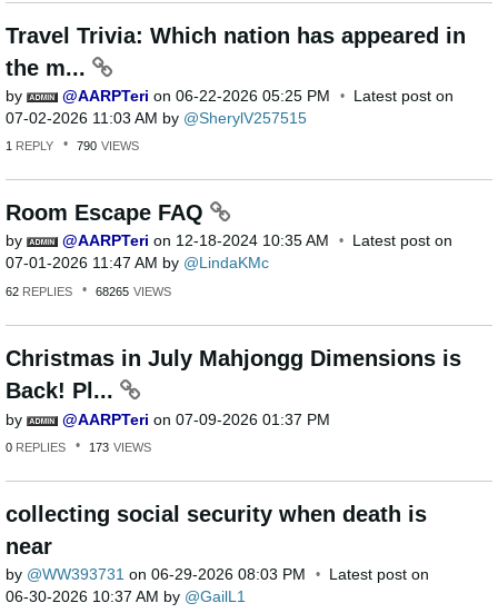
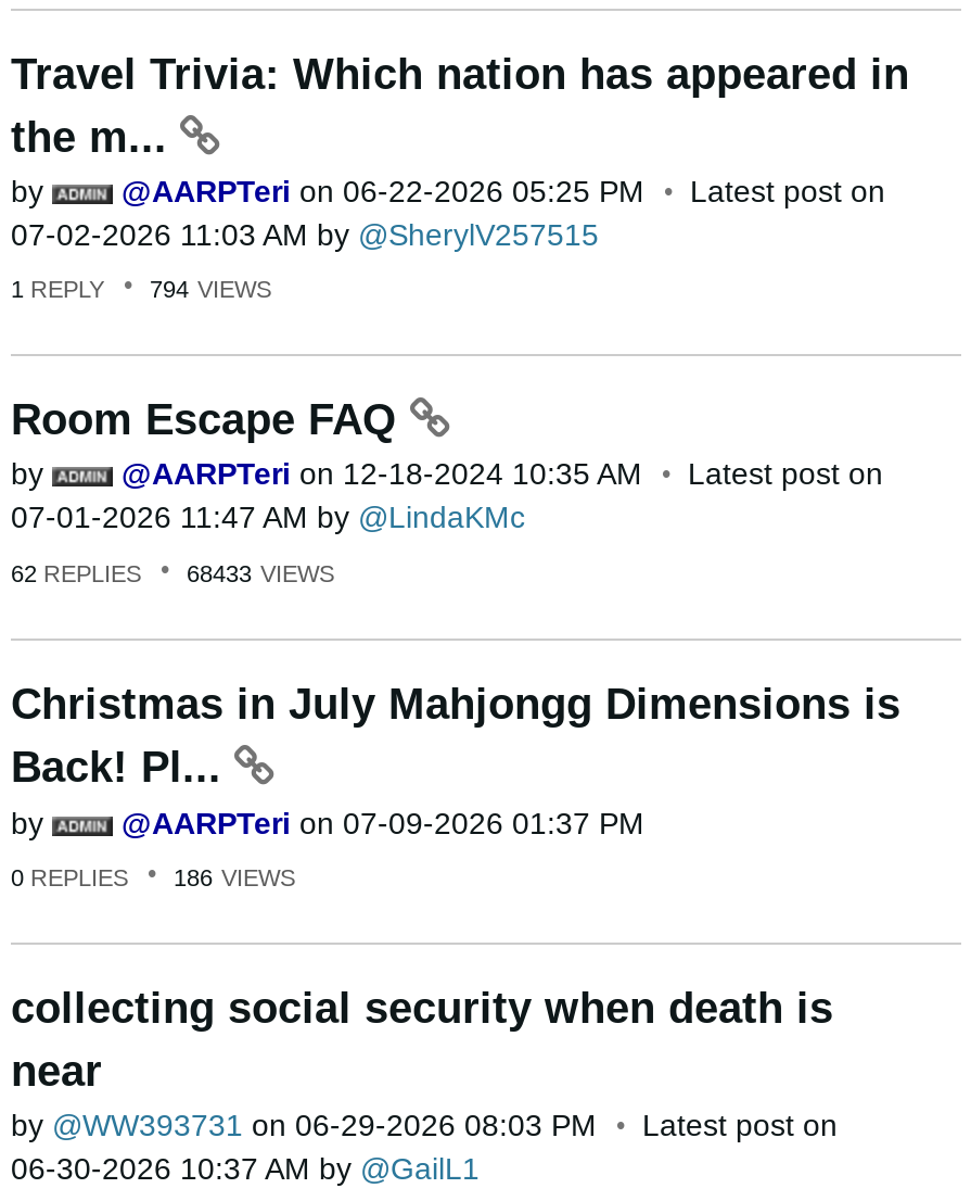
- 1 REPLY 790 VIEWS
+ 1 REPLY 794 VIEWS

- 62 REPLIES 68265 VIEWS
+ 62 REPLIES 68433 VIEWS

- 0 REPLIES 173 VIEWS
+ 0 REPLIES 186 VIEWS
